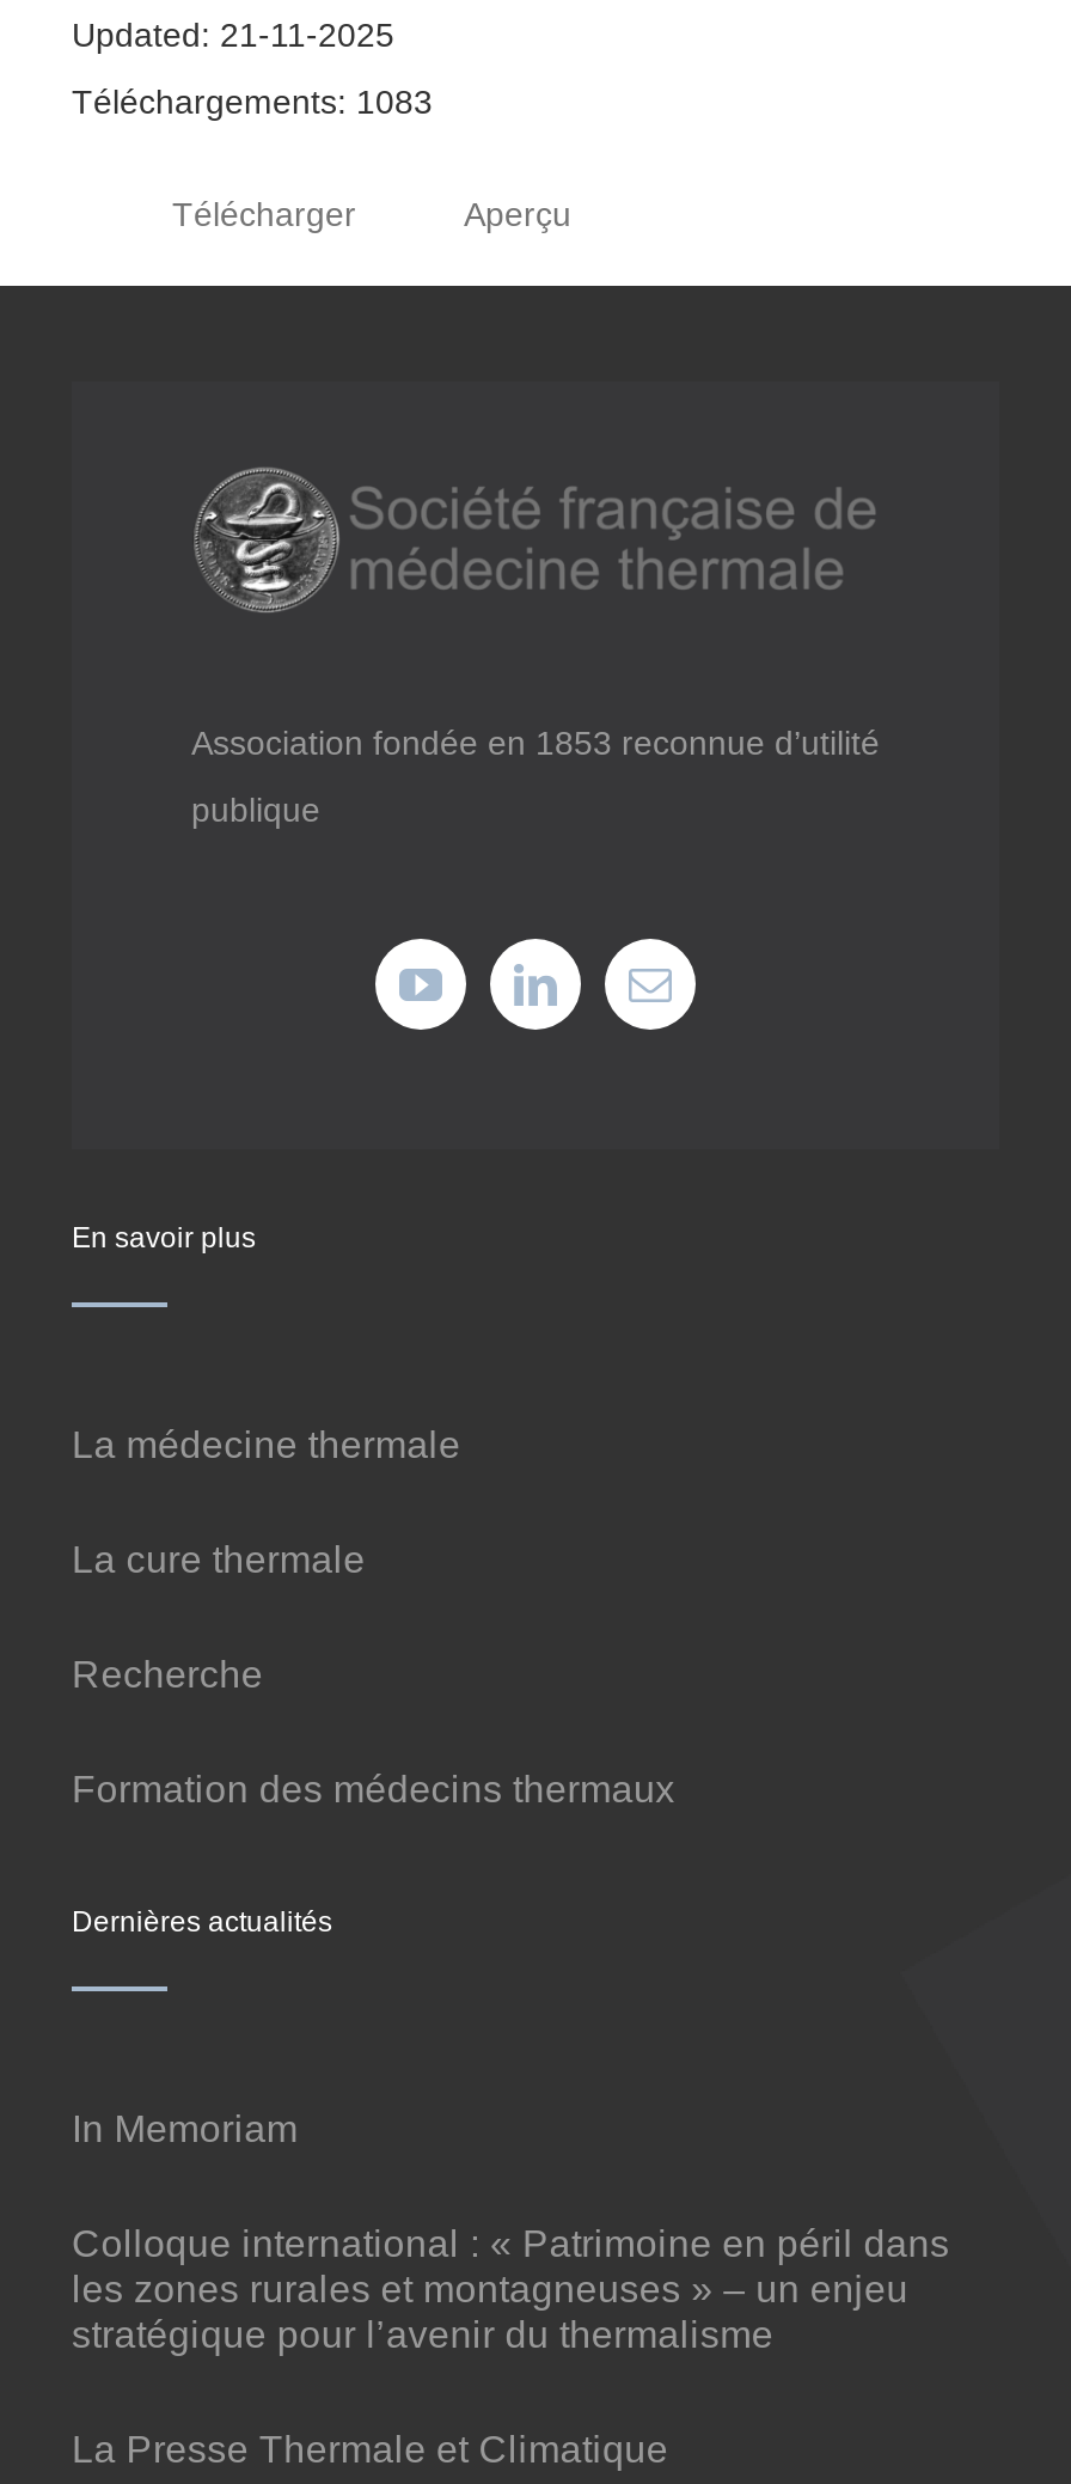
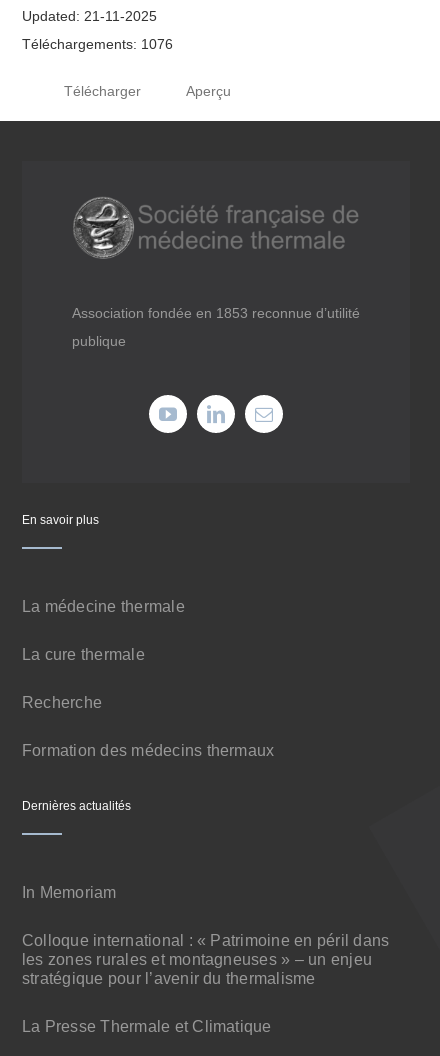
- Téléchargements: 1083
+ Téléchargements: 1076
